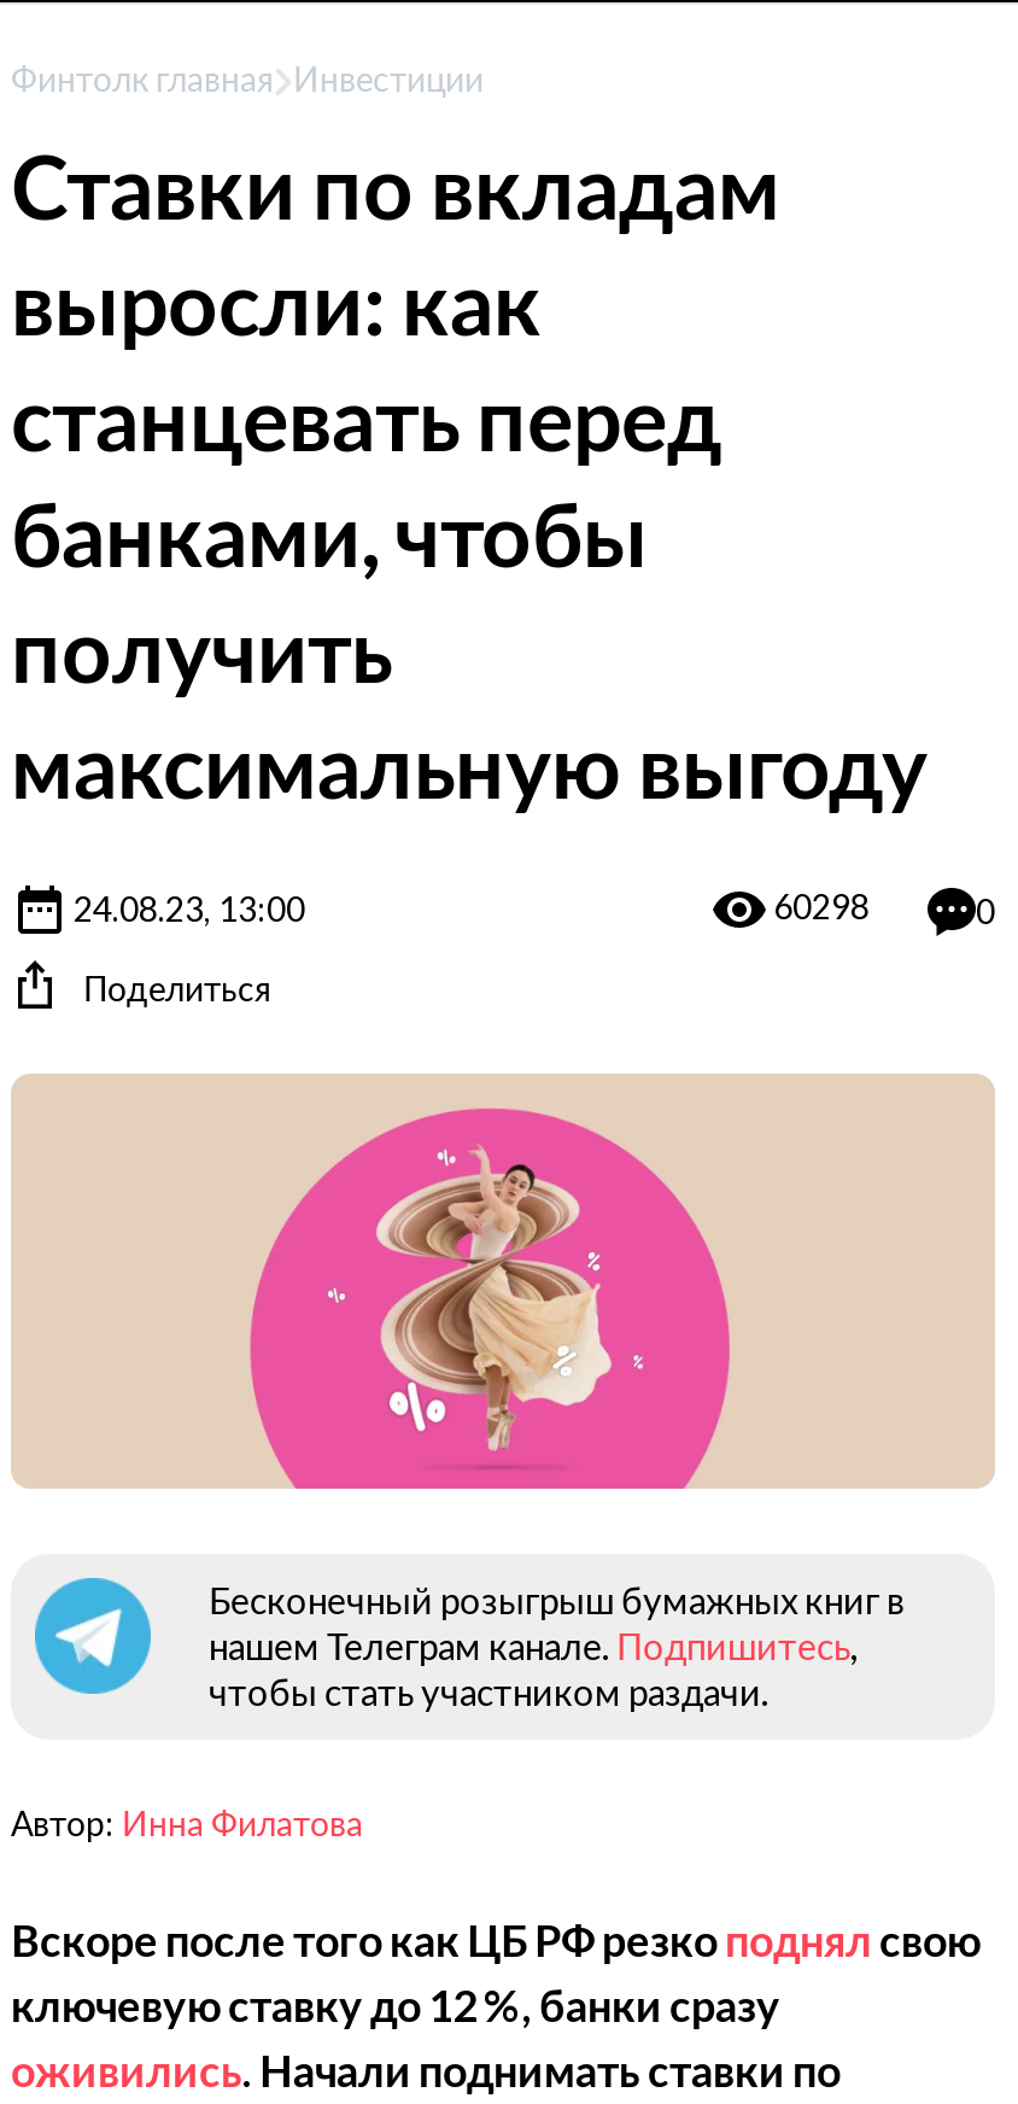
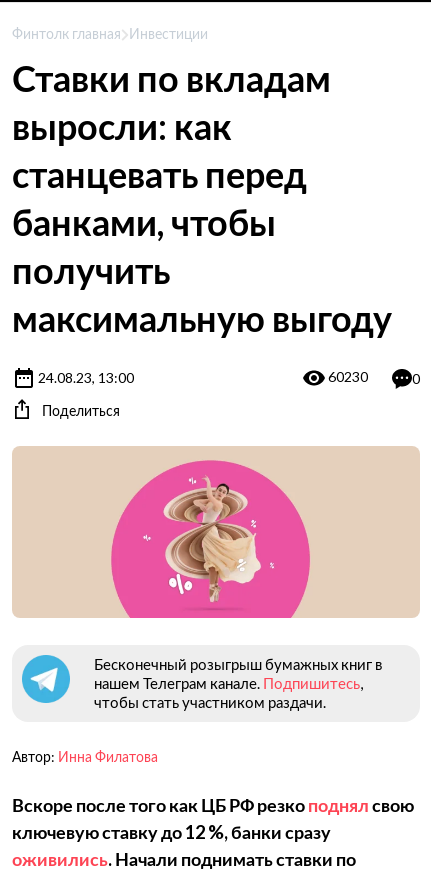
- 60298
+ 60230
